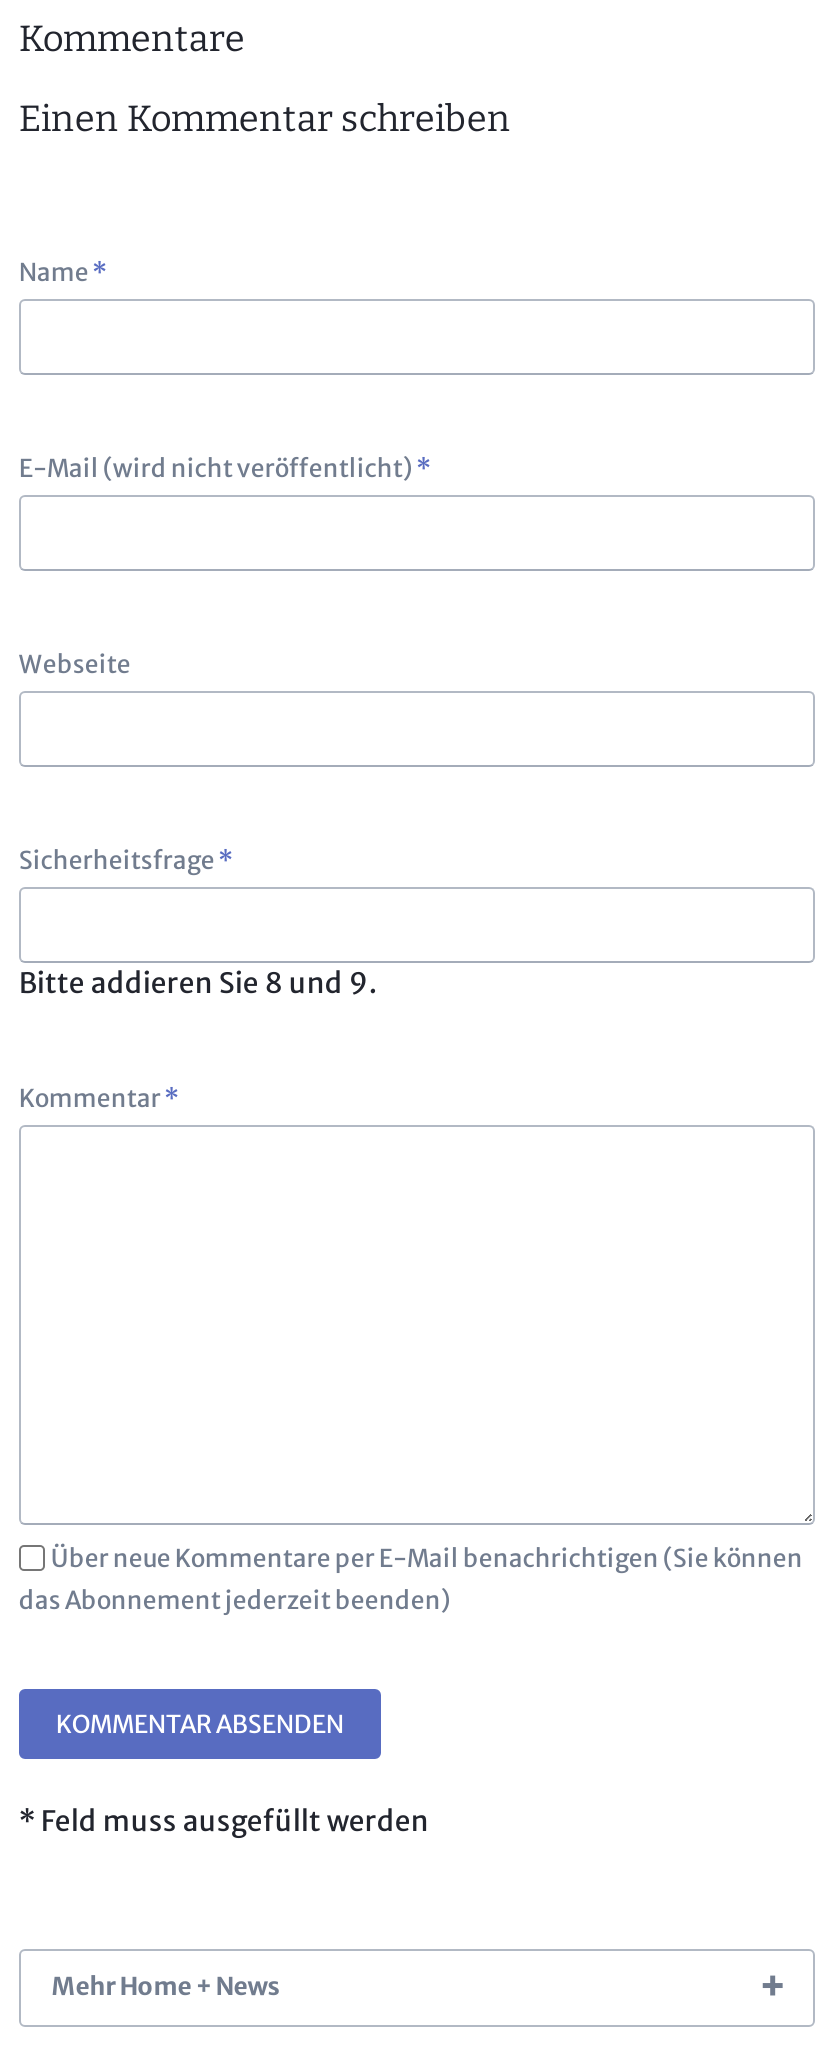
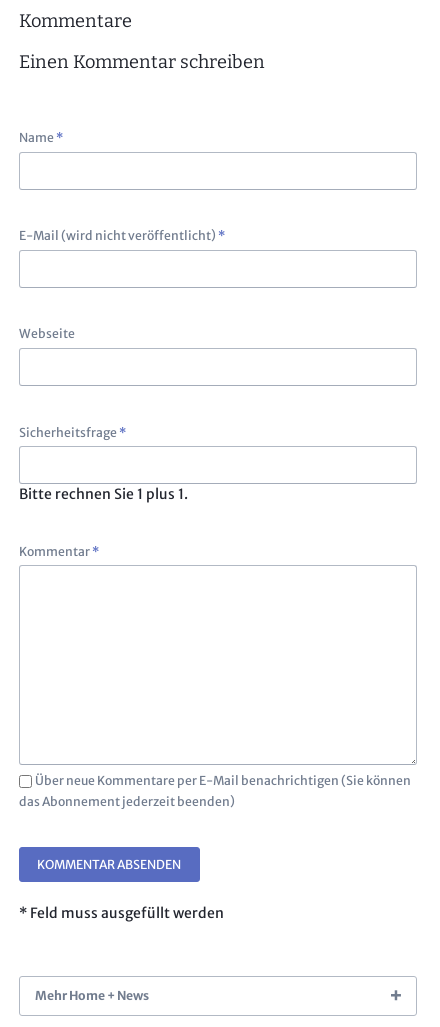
- Bitte addieren Sie 8 und 9.
+ Bitte rechnen Sie 1 plus 1.
